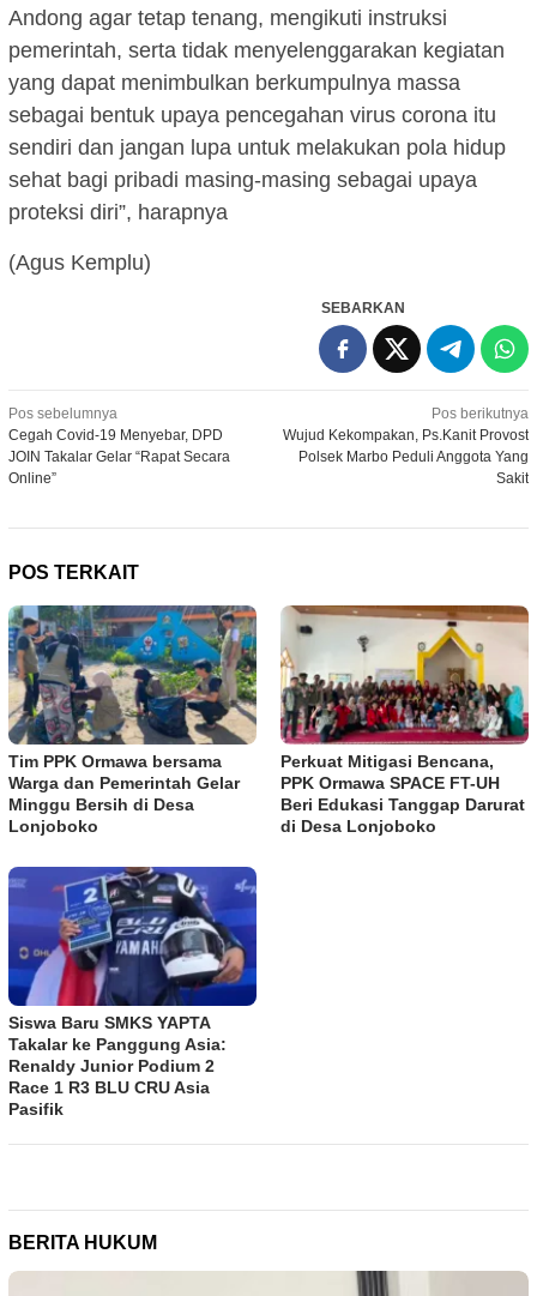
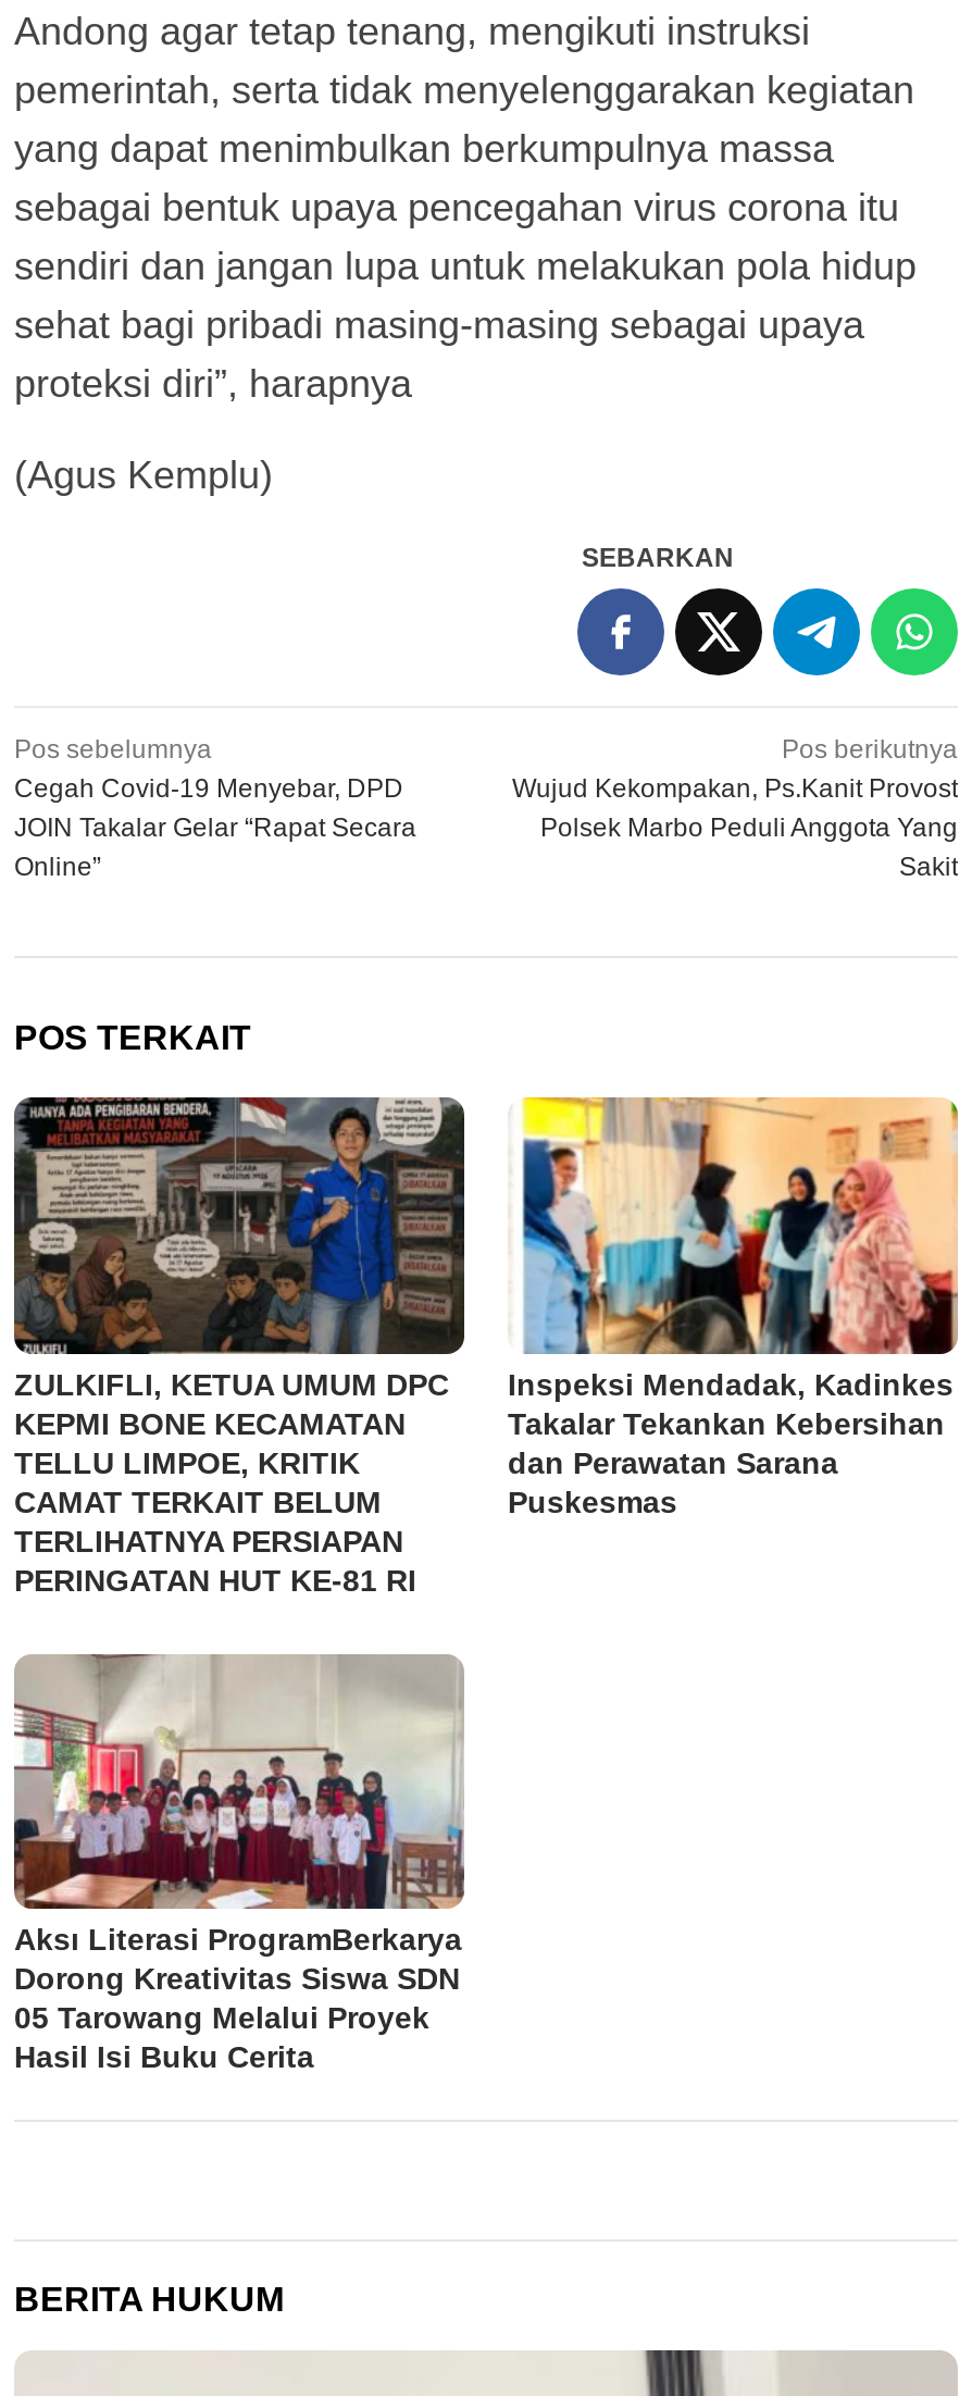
- [image]
- Tim PPK Ormawa bersama
- Warga dan Pemerintah Gelar
- Minggu Bersih di Desa
- Lonjoboko
+ [image]
+ ZULKIFLI, KETUA UMUM DPC
+ KEPMI BONE KECAMATAN
+ TELLU LIMPOE, KRITIK
+ CAMAT TERKAIT BELUM
+ TERLIHATNYA PERSIAPAN
+ PERINGATAN HUT KE-81 RI

- [image]
- Perkuat Mitigasi Bencana,
- PPK Ormawa SPACE FT-UH
- Beri Edukasi Tanggap Darurat
- di Desa Lonjoboko
+ [image]
+ Inspeksi Mendadak, Kadinkes
+ Takalar Tekankan Kebersihan
+ dan Perawatan Sarana
+ Puskesmas

- [image]
- Siswa Baru SMKS YAPTA
- Takalar ke Panggung Asia:
- Renaldy Junior Podium 2
- Race 1 R3 BLU CRU Asia
- Pasifik
+ [image]
+ Aksı Literasi ProgramBerkarya
+ Dorong Kreativitas Siswa SDN
+ 05 Tarowang Melalui Proyek
+ Hasil Isi Buku Cerita
